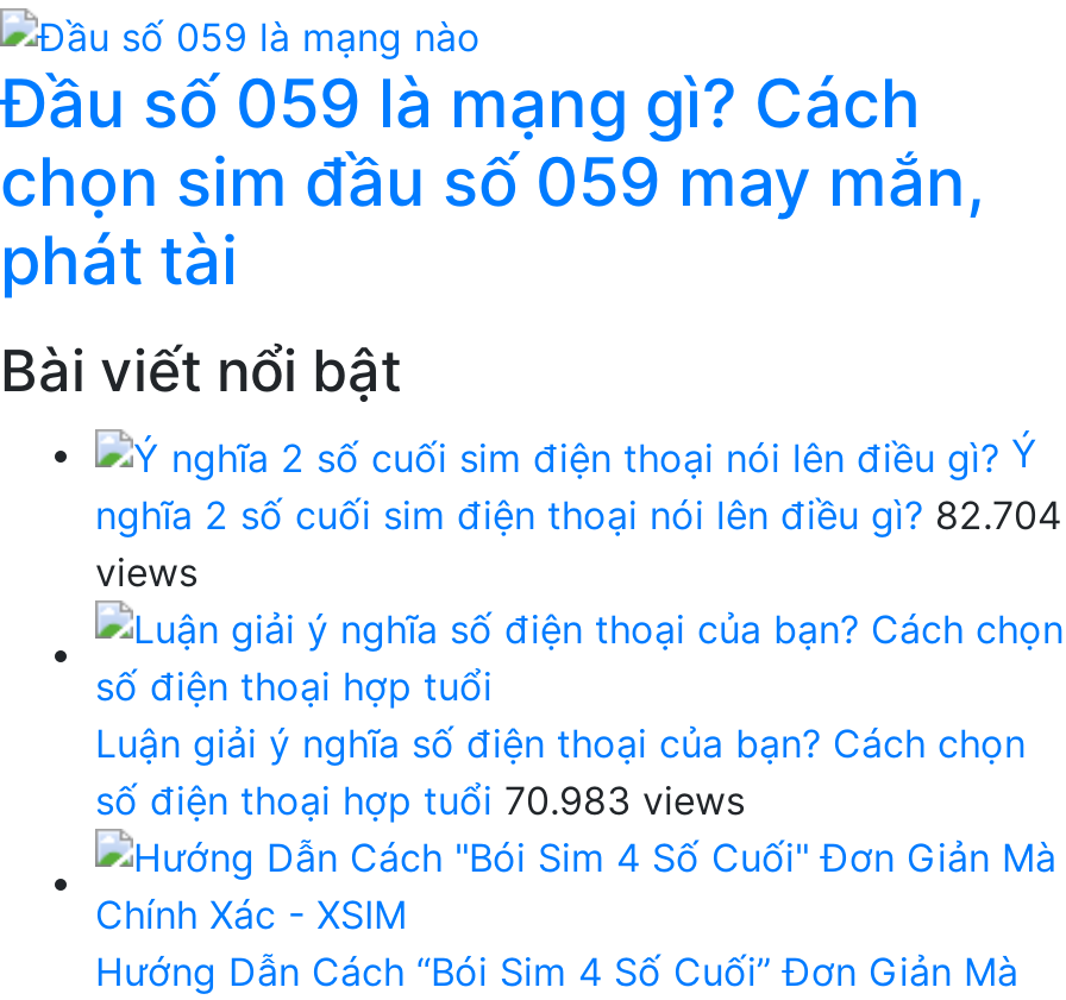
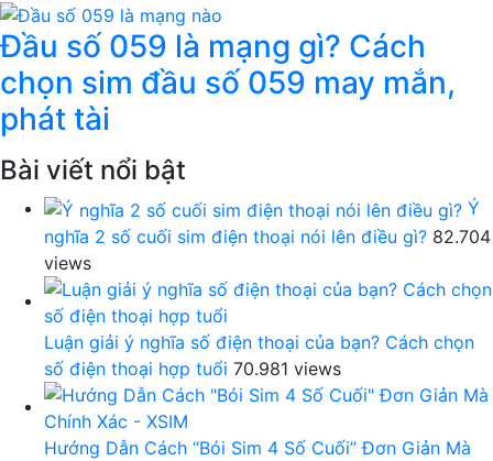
- số điện thoại hợp tuổi 70.983 views
+ số điện thoại hợp tuổi 70.981 views
